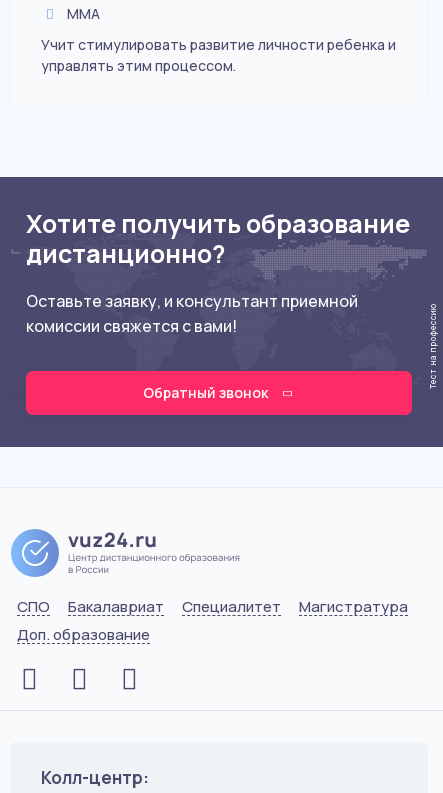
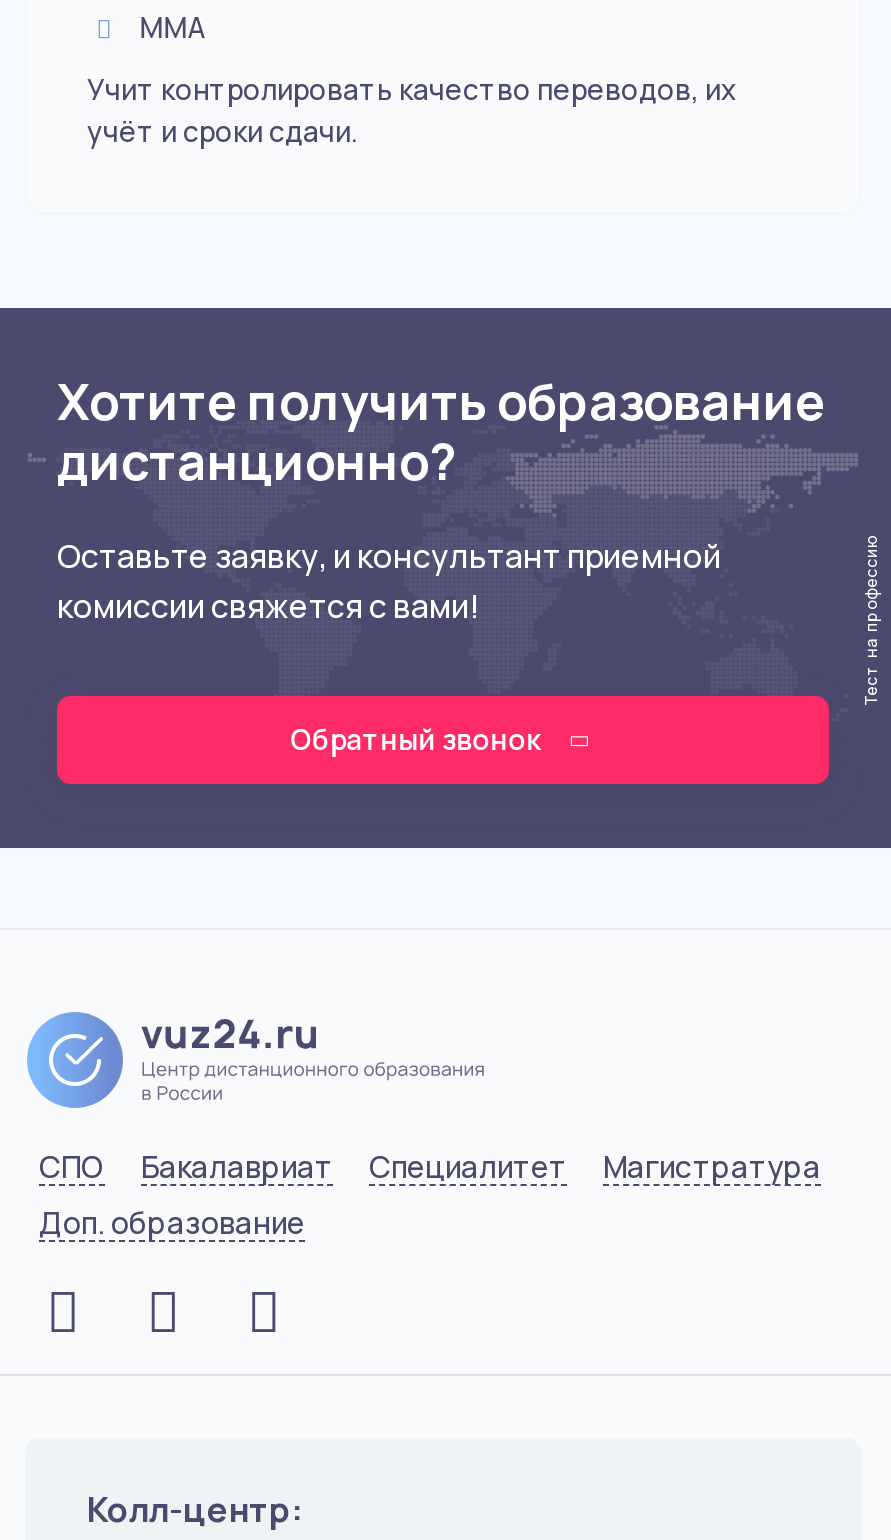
- Учит стимулировать развитие личности ребенка и
- управлять этим процессом.
+ Учит контролировать качество переводов, их
+ учёт и сроки сдачи.
